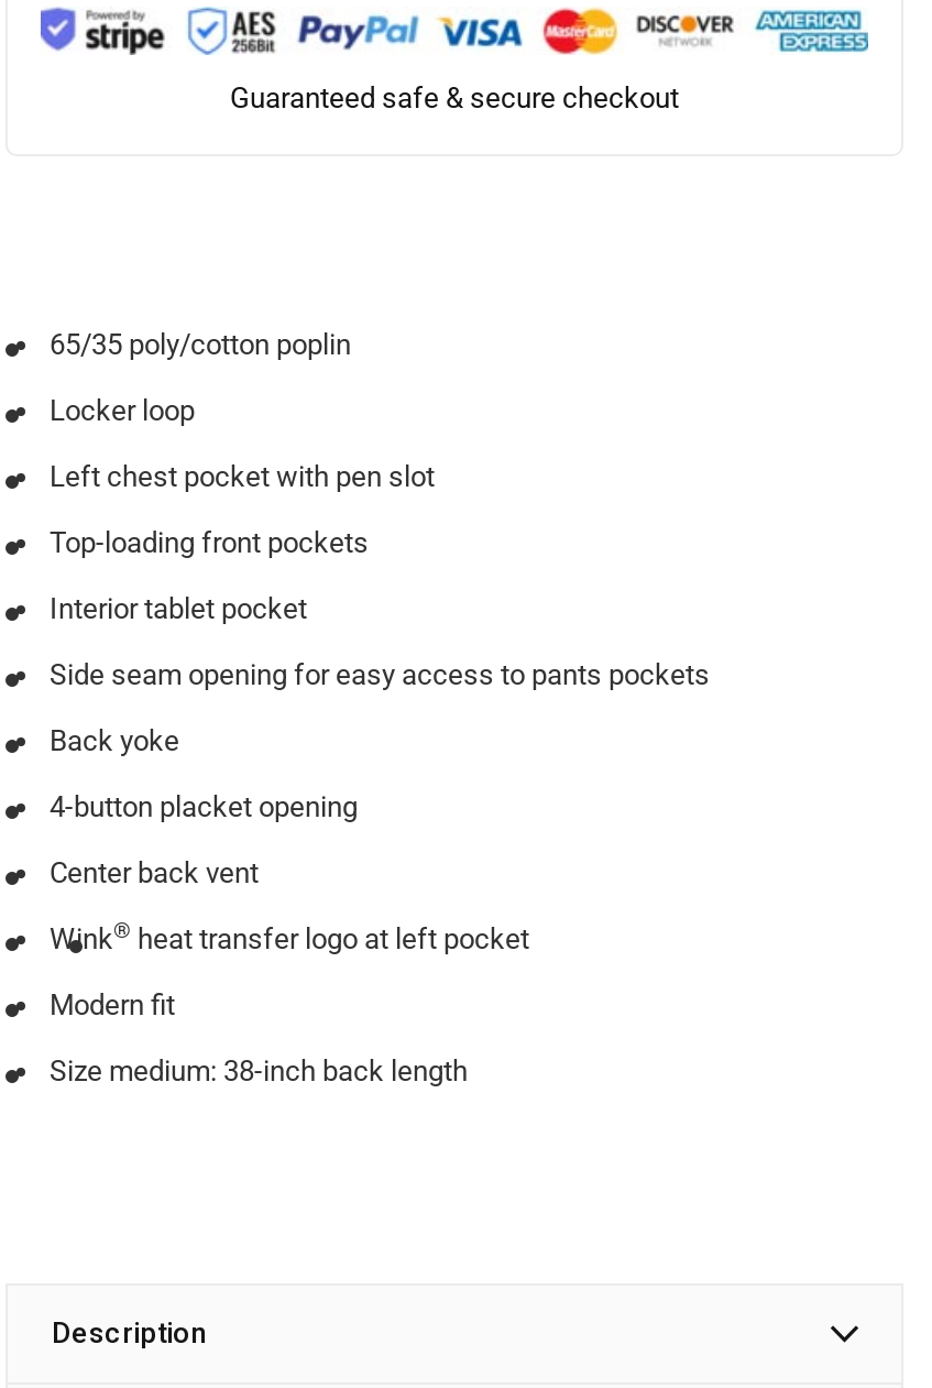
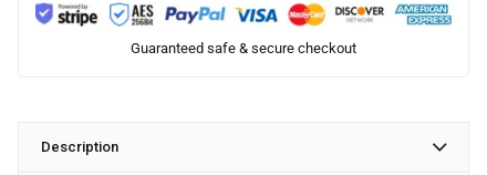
- 65/35 poly/cotton poplin
- Locker loop
- Left chest pocket with pen slot
- Top-loading front pockets
- Interior tablet pocket
- Side seam opening for easy access to pants pockets
- Back yoke
- 4-button placket opening
- Center back vent
- Wink® heat transfer logo at left pocket
- Modern fit
- Size medium: 38-inch back length
